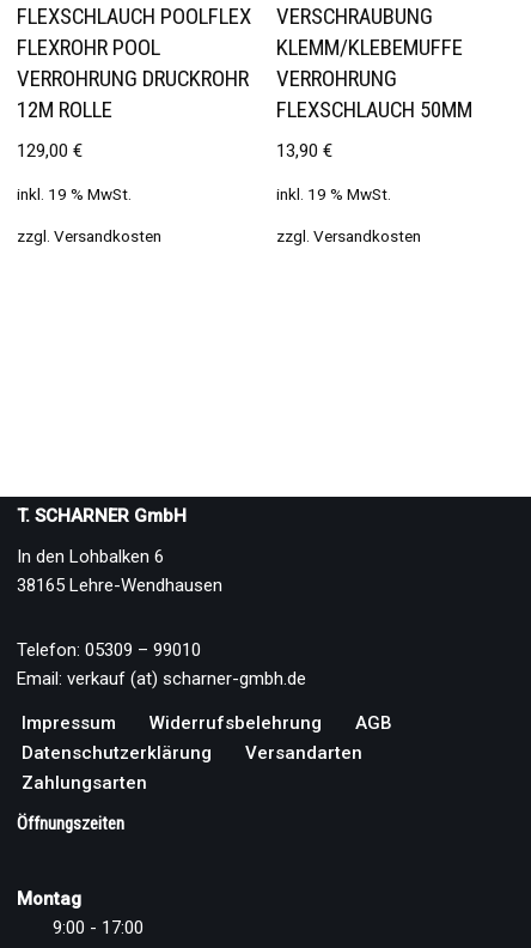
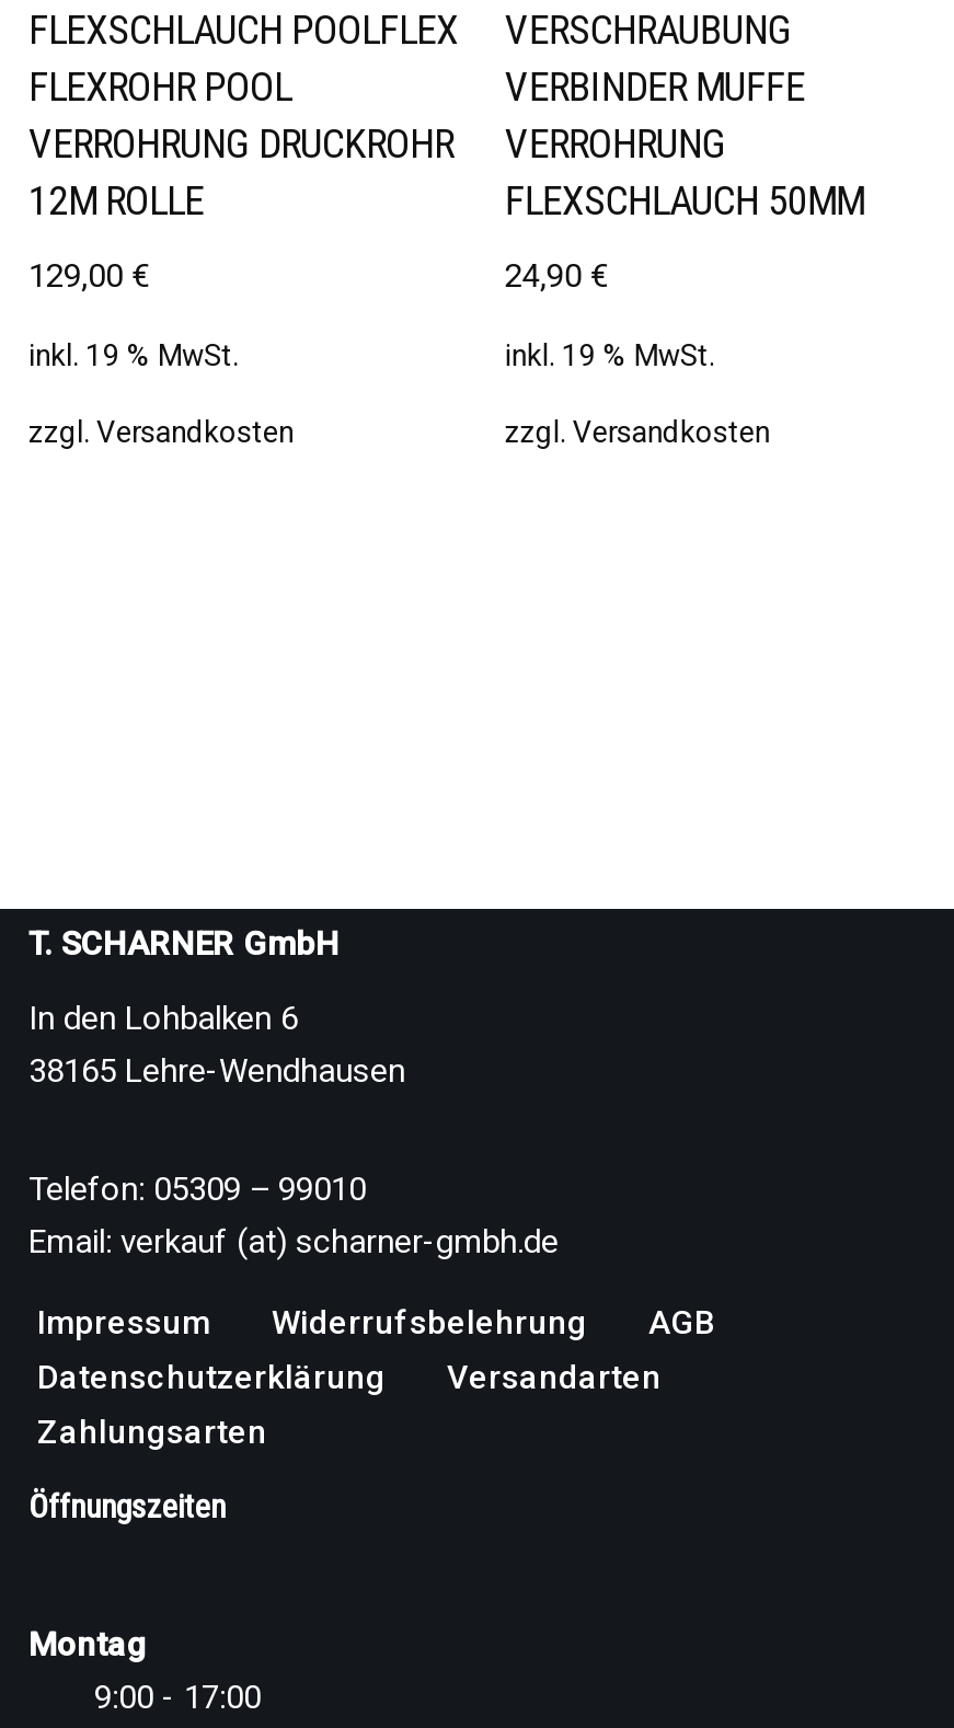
- KLEMM/KLEBEMUFFE
+ VERBINDER MUFFE

- 13,90 €
+ 24,90 €
